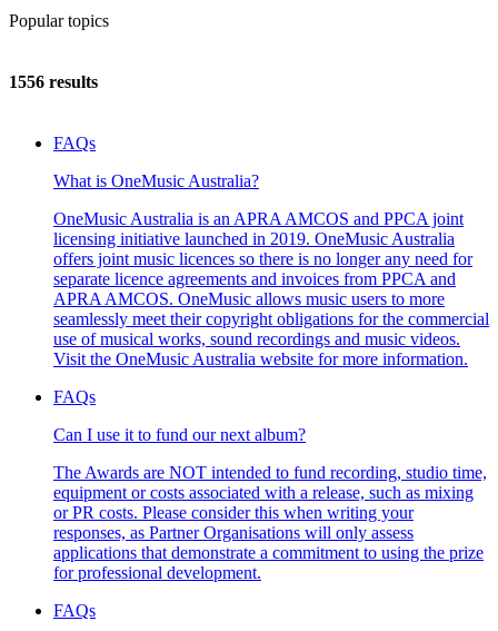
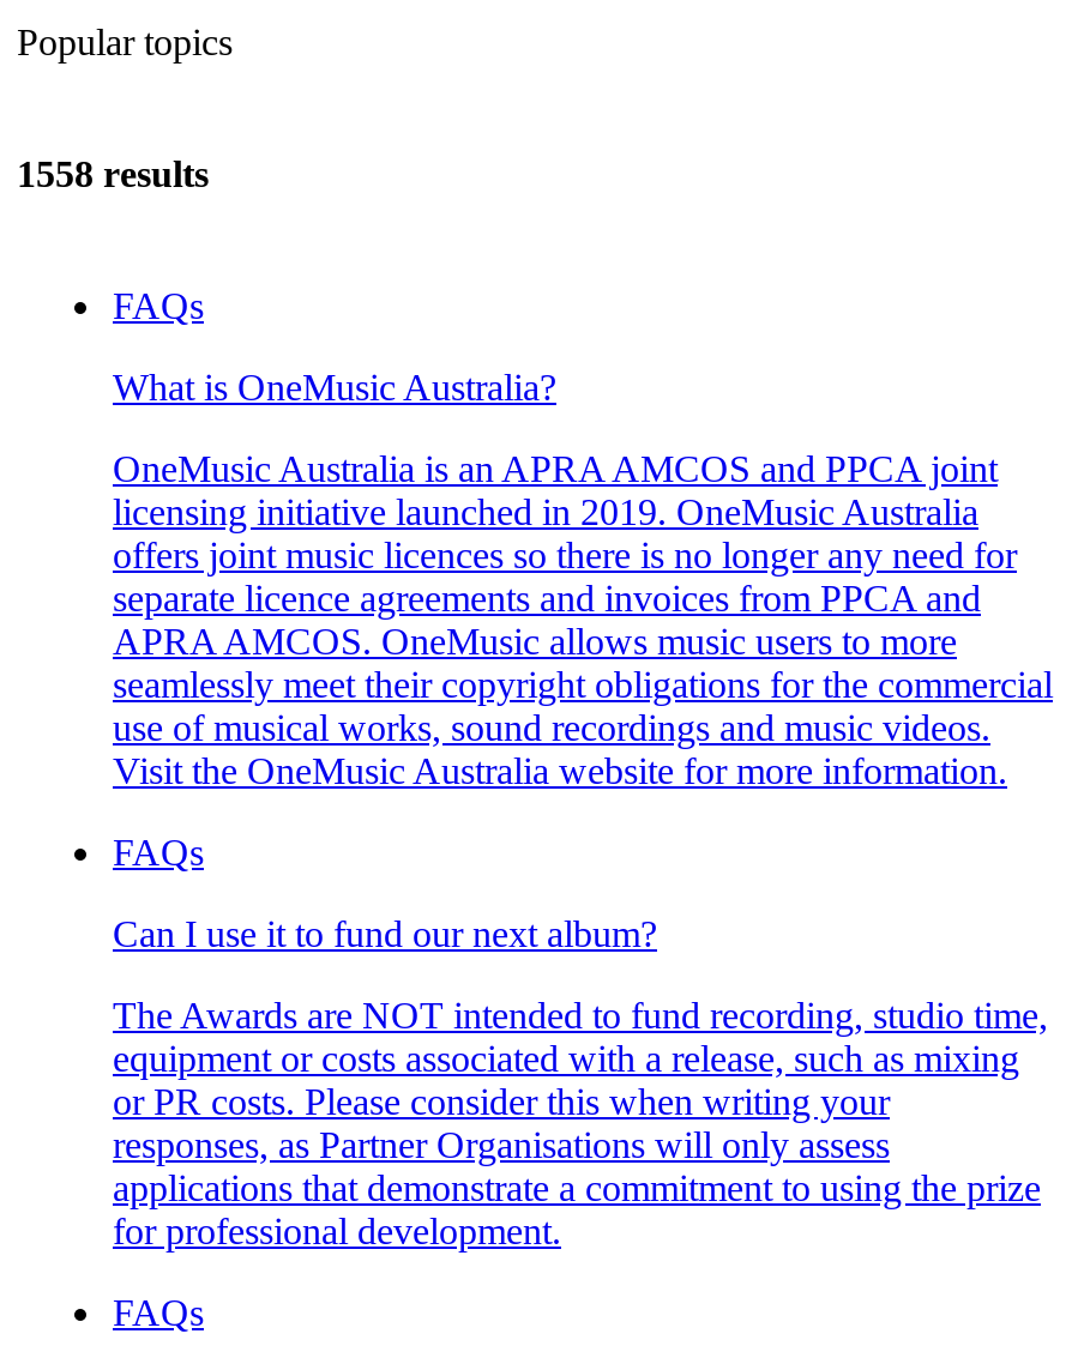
- 1556 results
+ 1558 results
